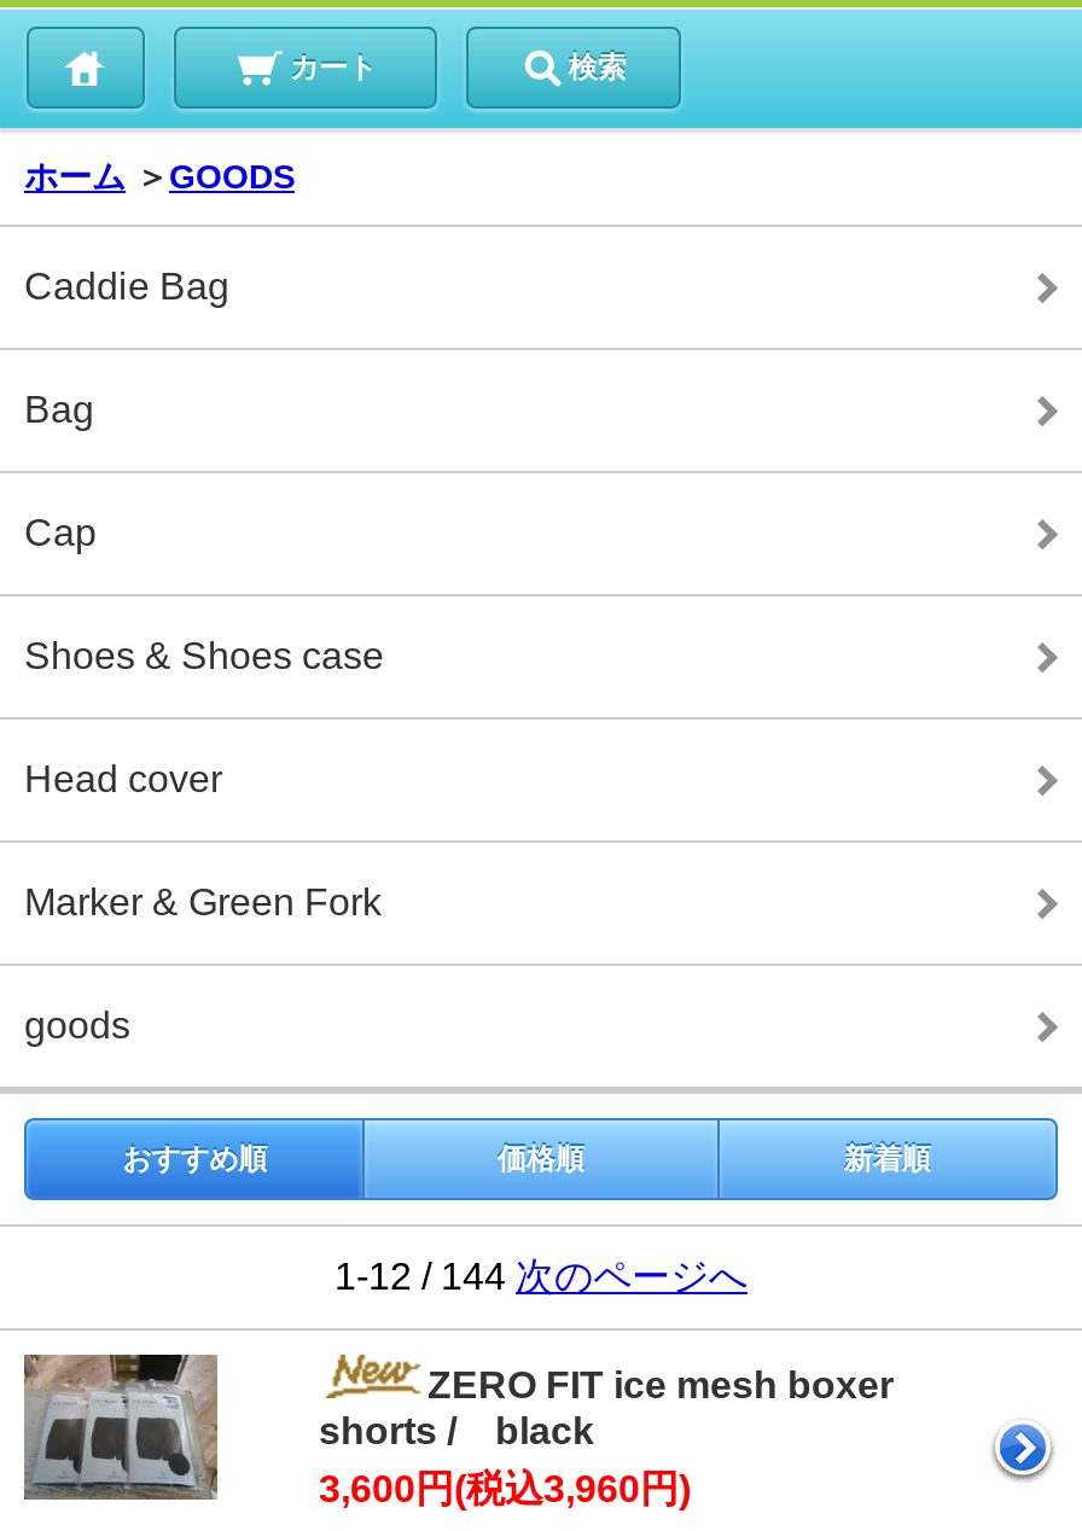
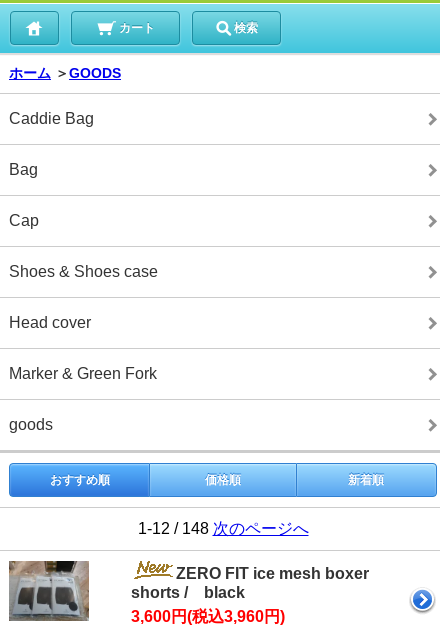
- 1-12 / 144次のページへ
+ 1-12 / 148次のページへ
